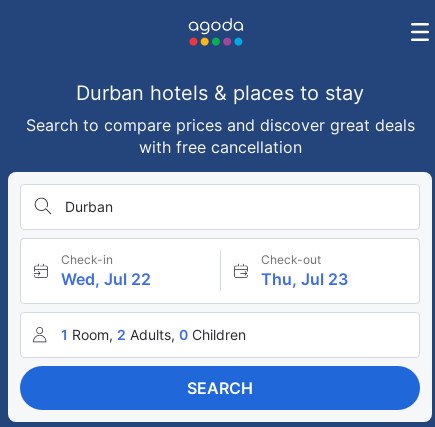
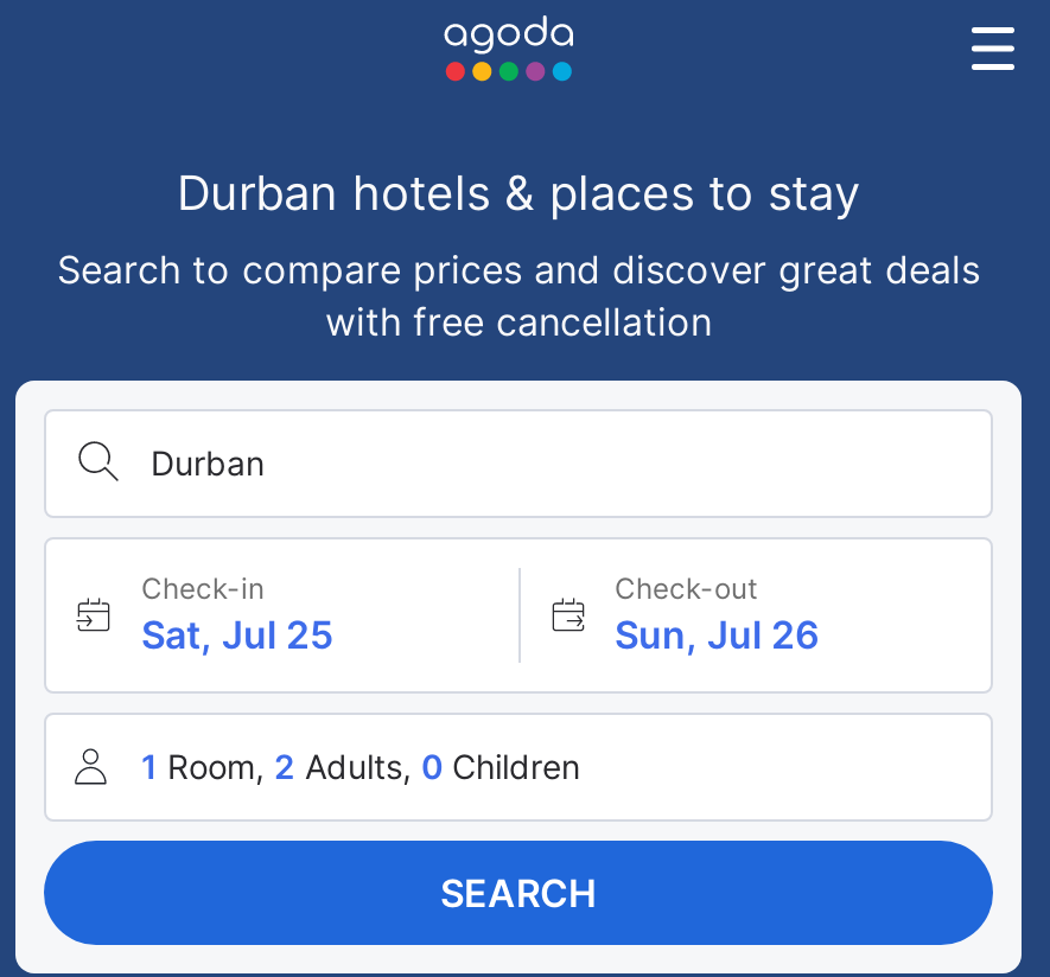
- Wed, Jul 22
+ Sat, Jul 25

- Thu, Jul 23
+ Sun, Jul 26
